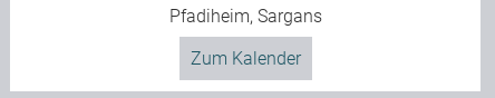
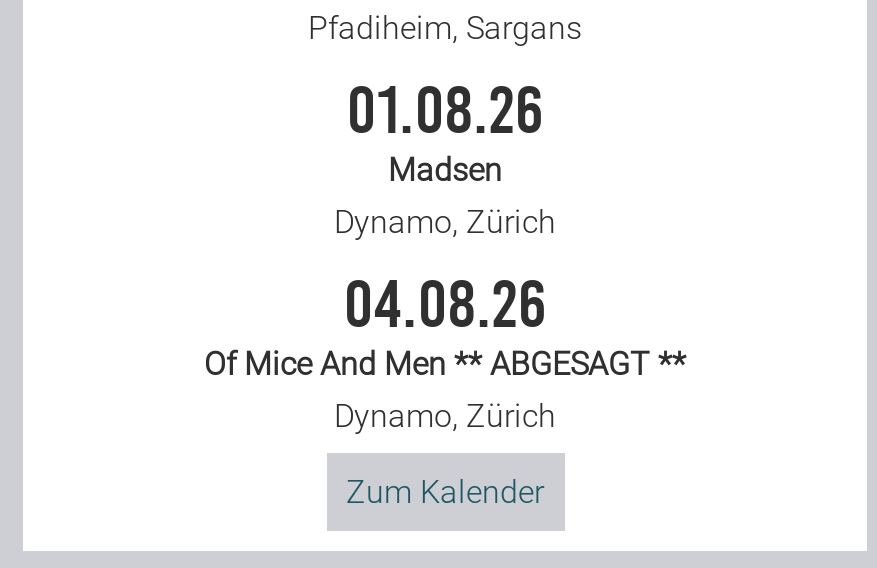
+ 01.08.26
+ Madsen
+ Dynamo, Zürich
+ 04.08.26
+ Of Mice And Men ** ABGESAGT **
+ Dynamo, Zürich
